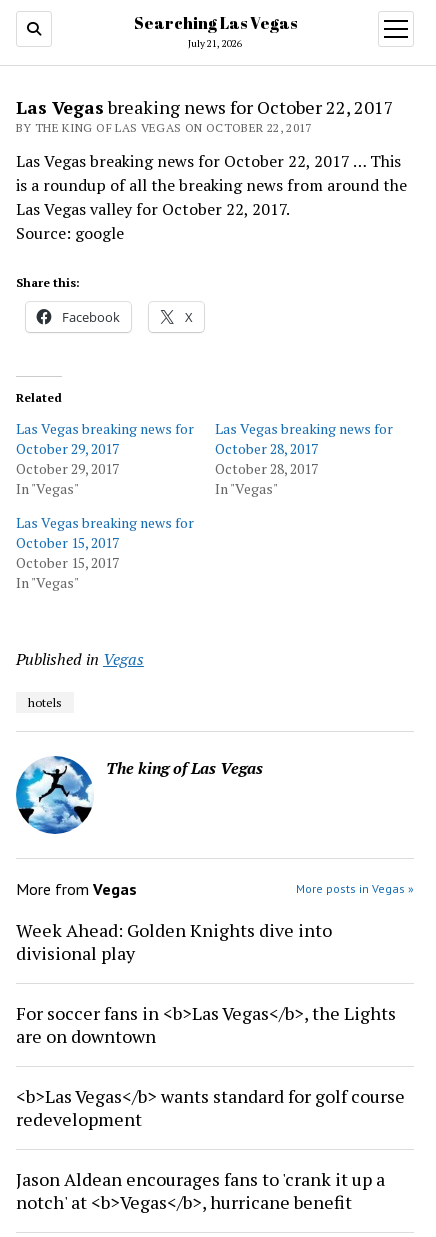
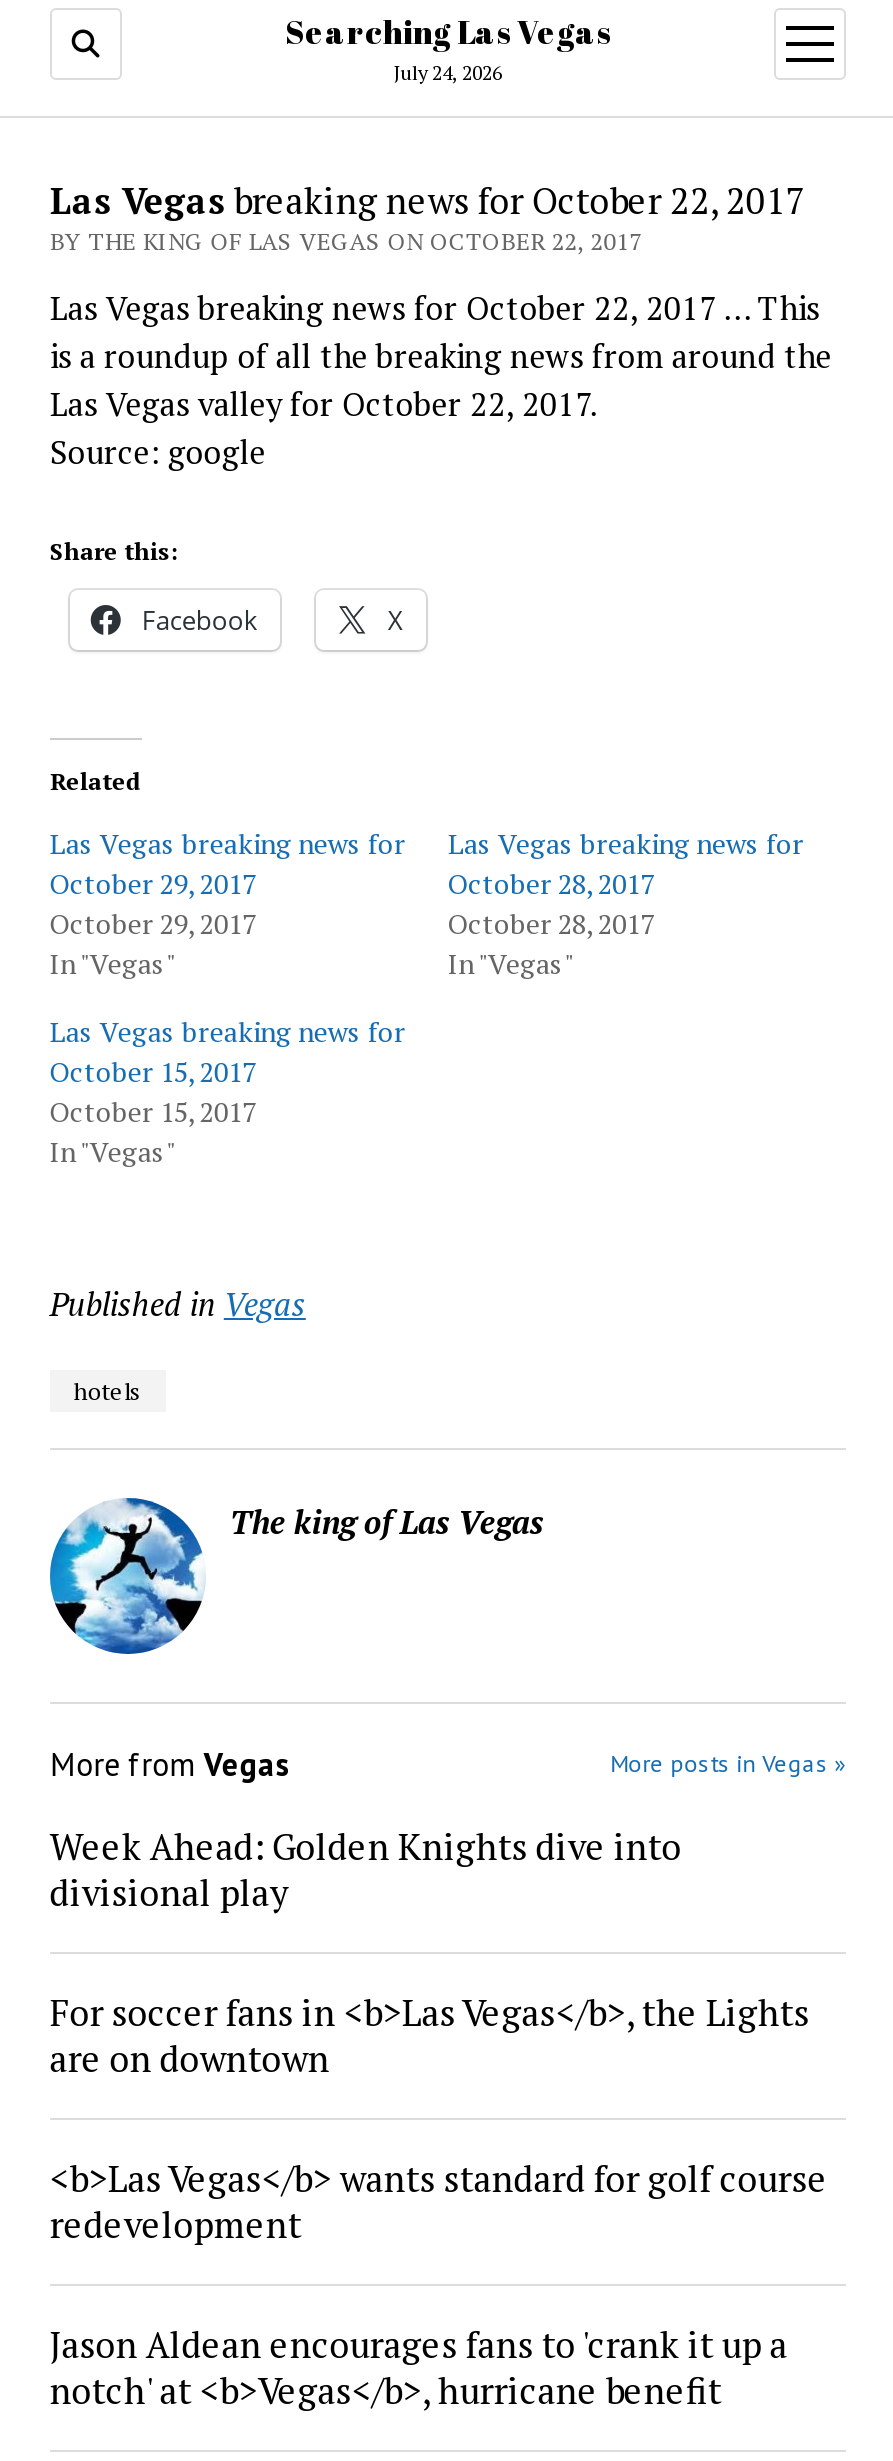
- July 21, 2026
+ July 24, 2026
